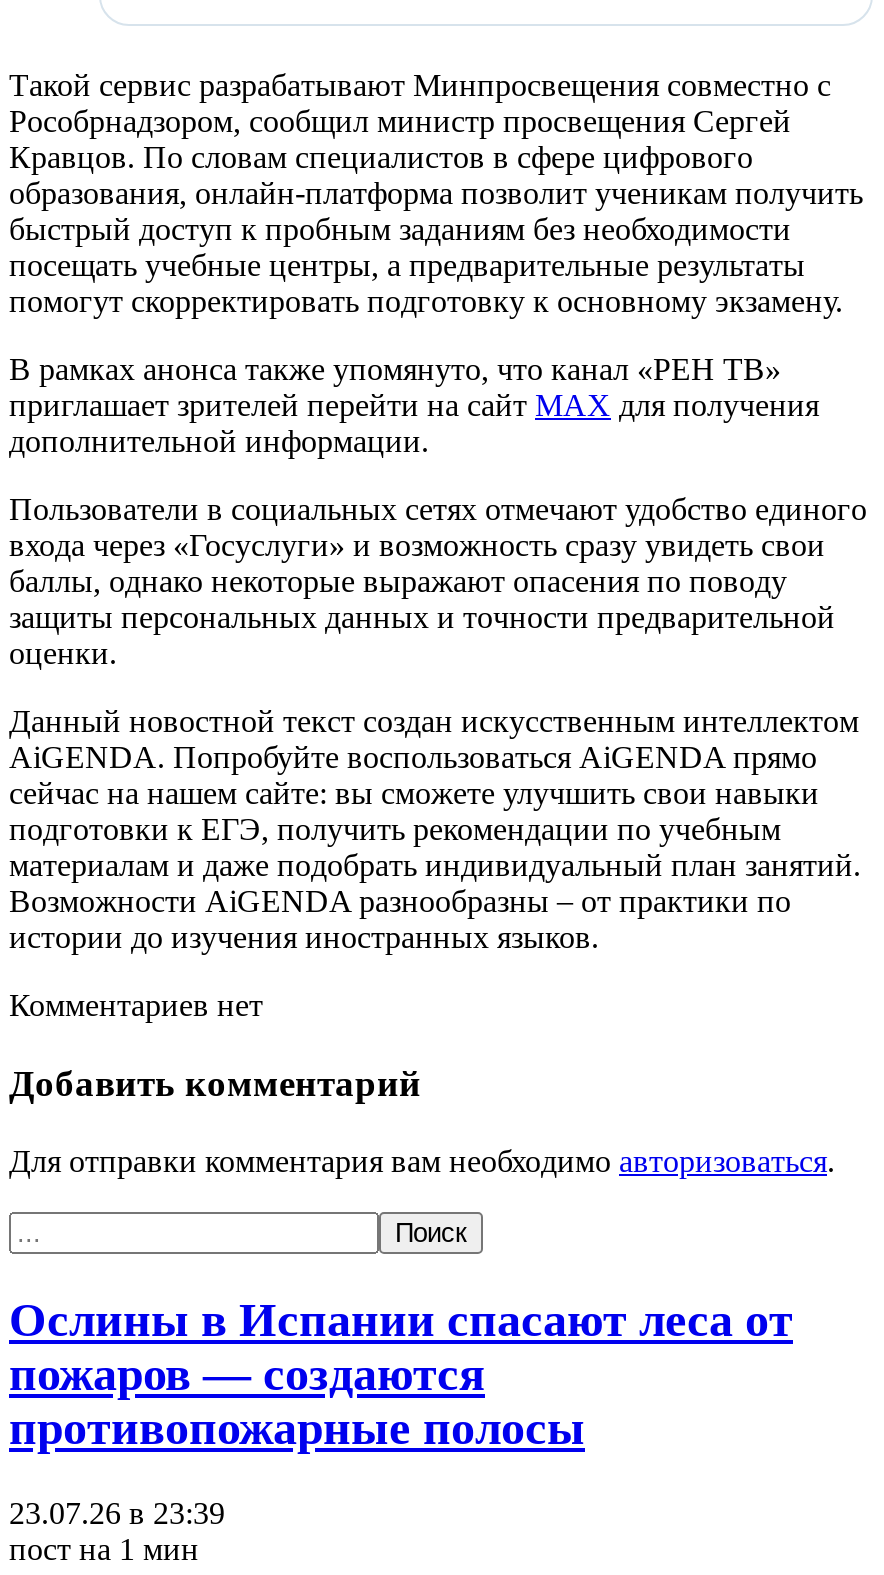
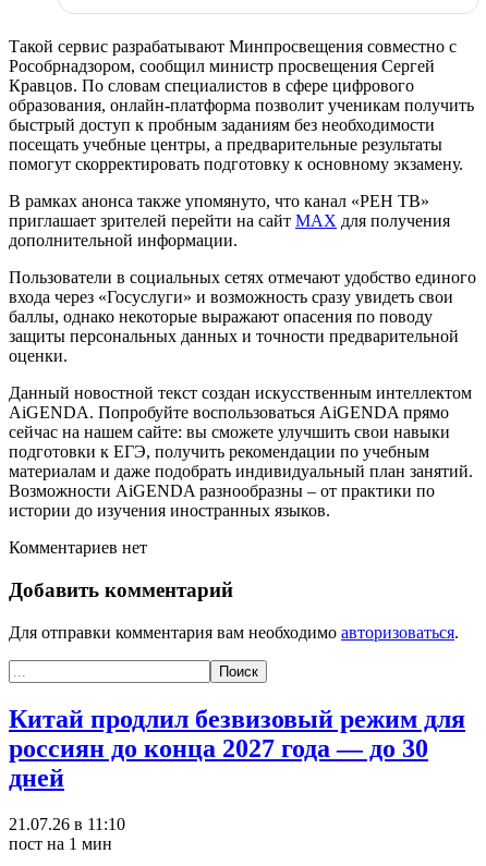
- Ослины в Испании спасают леса от
- пожаров — создаются
- противопожарные полосы
+ Китай продлил безвизовый режим для
+ россиян до конца 2027 года — до 30
+ дней

- 23.07.26 в 23:39
+ 21.07.26 в 11:10
